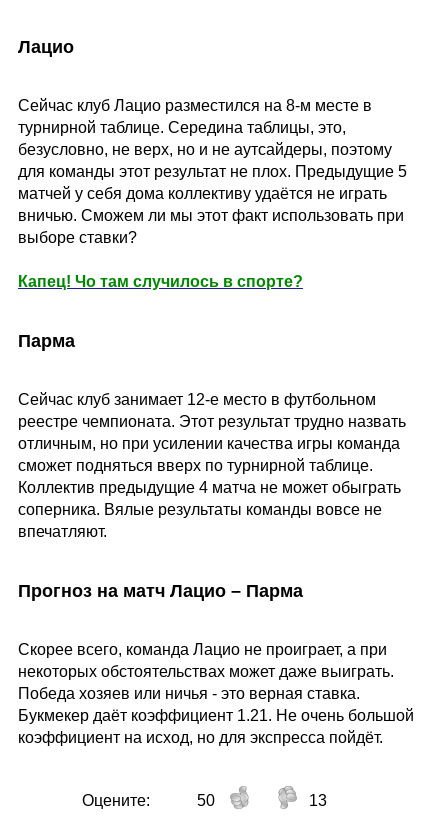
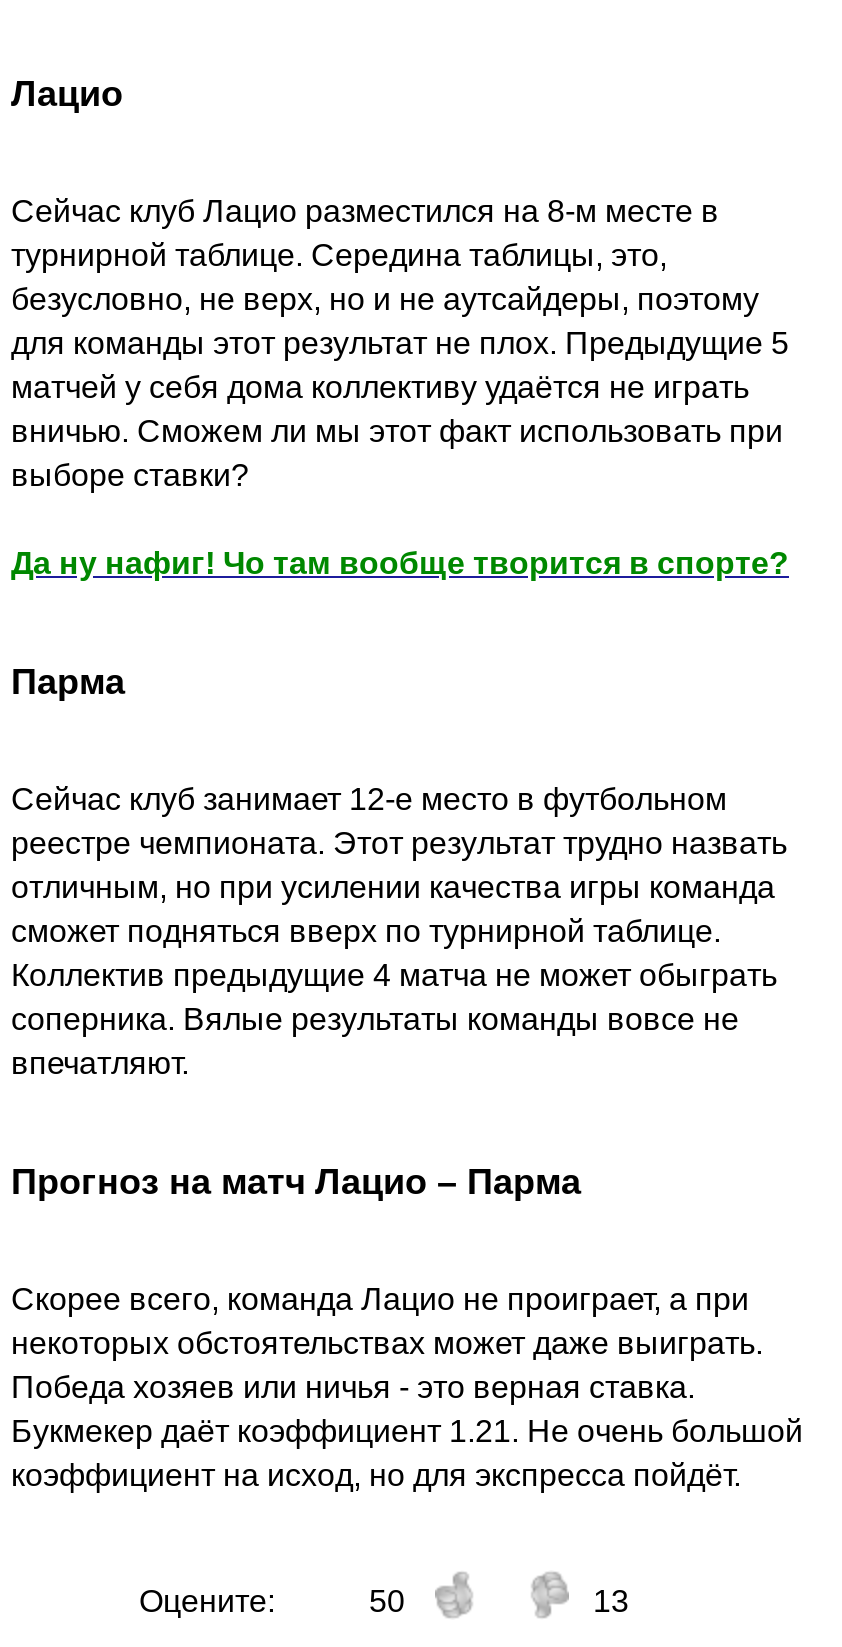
- Капец! Чо там случилось в спорте?
+ Да ну нафиг! Чо там вообще творится в спорте?
